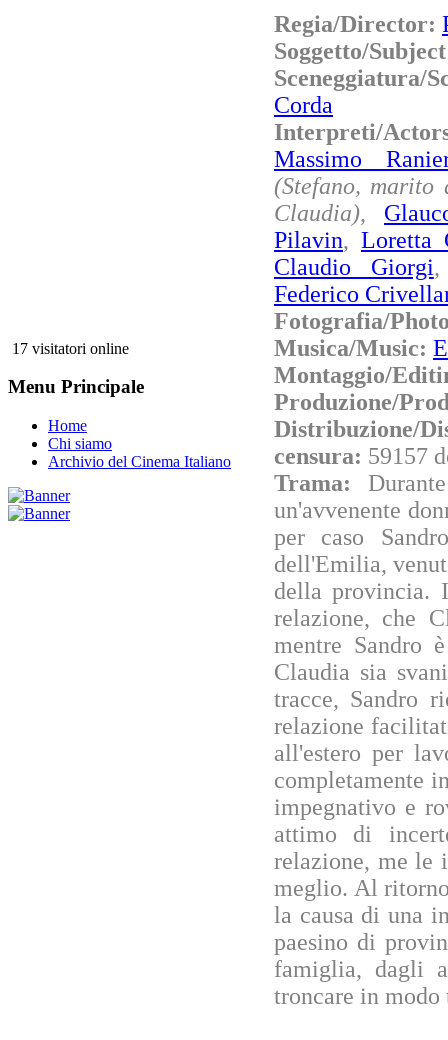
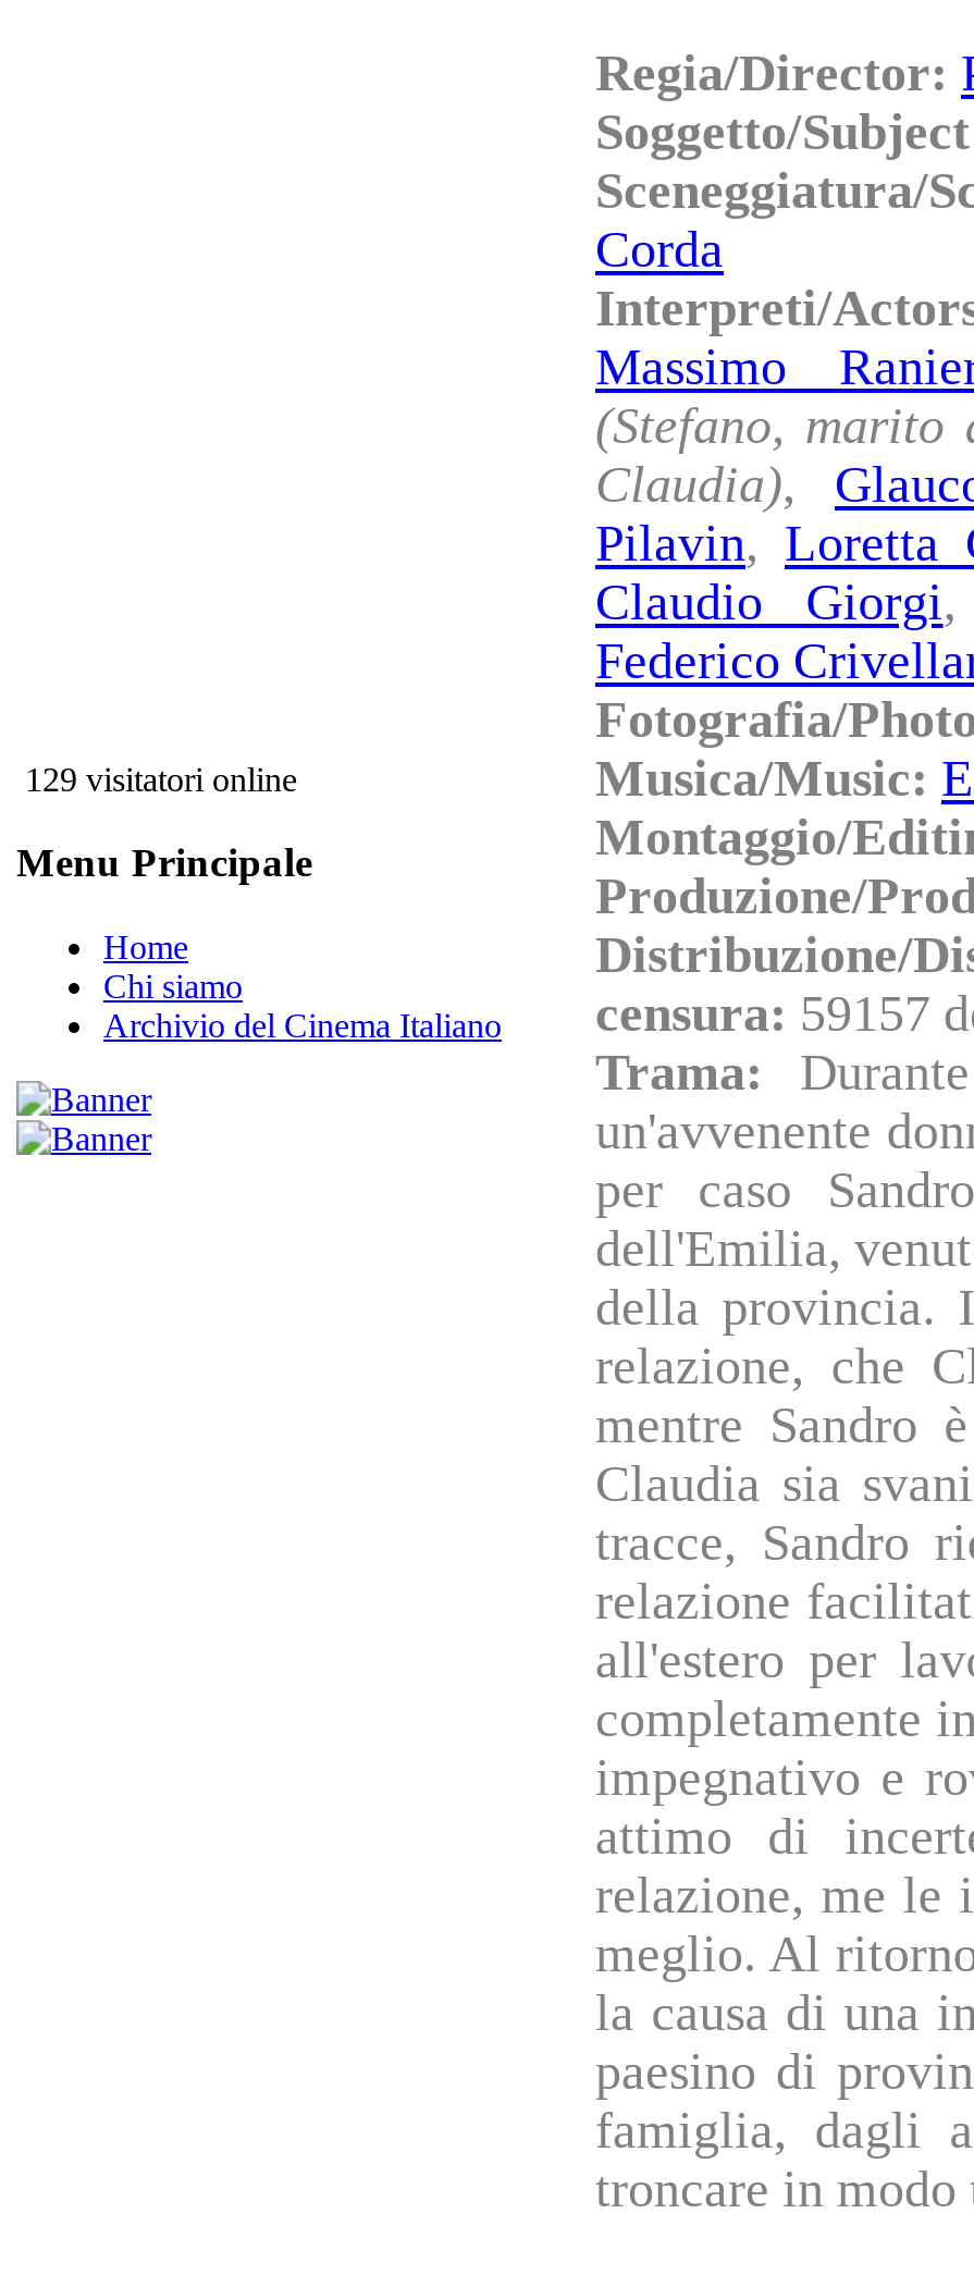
- 17 visitatori online
+ 129 visitatori online
